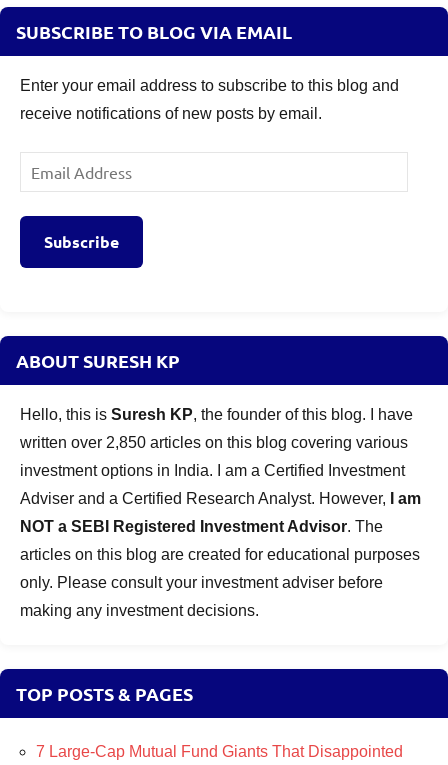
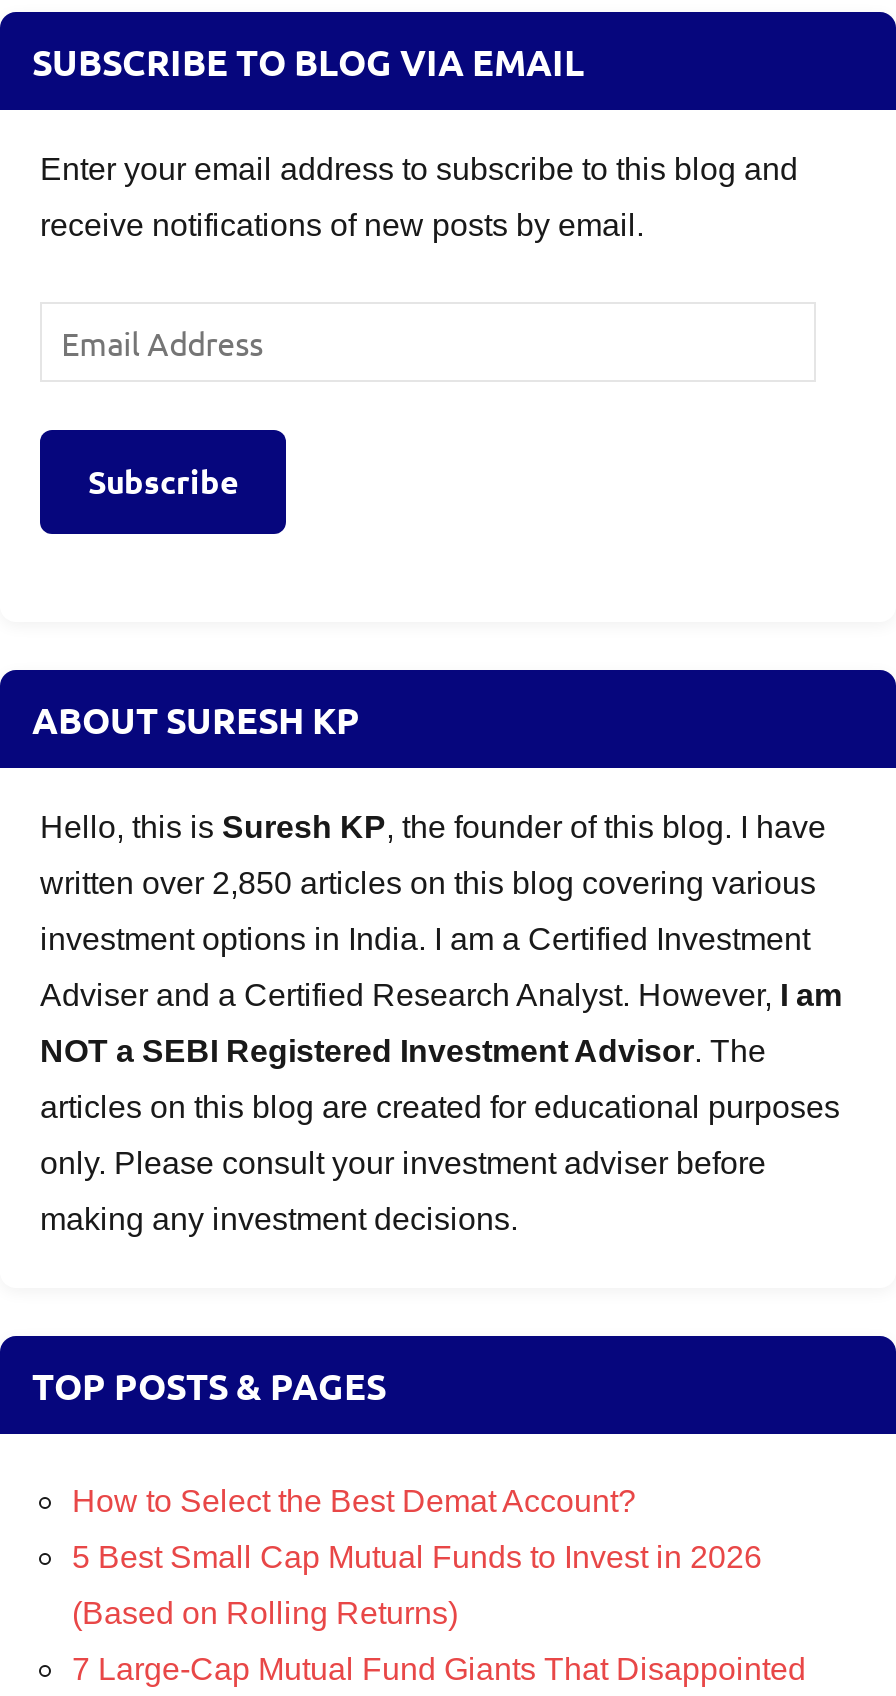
+ How to Select the Best Demat Account?
+ 5 Best Small Cap Mutual Funds to Invest in 2026
+ (Based on Rolling Returns)
